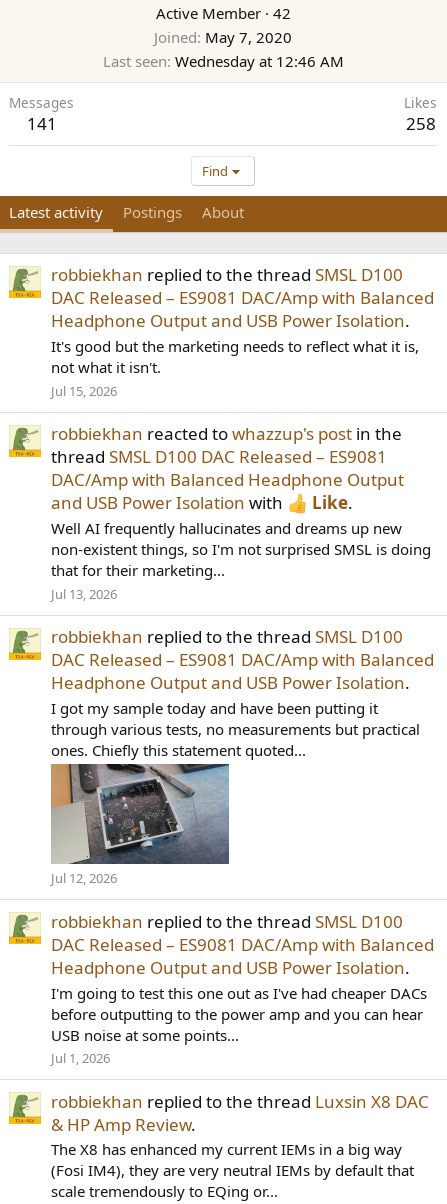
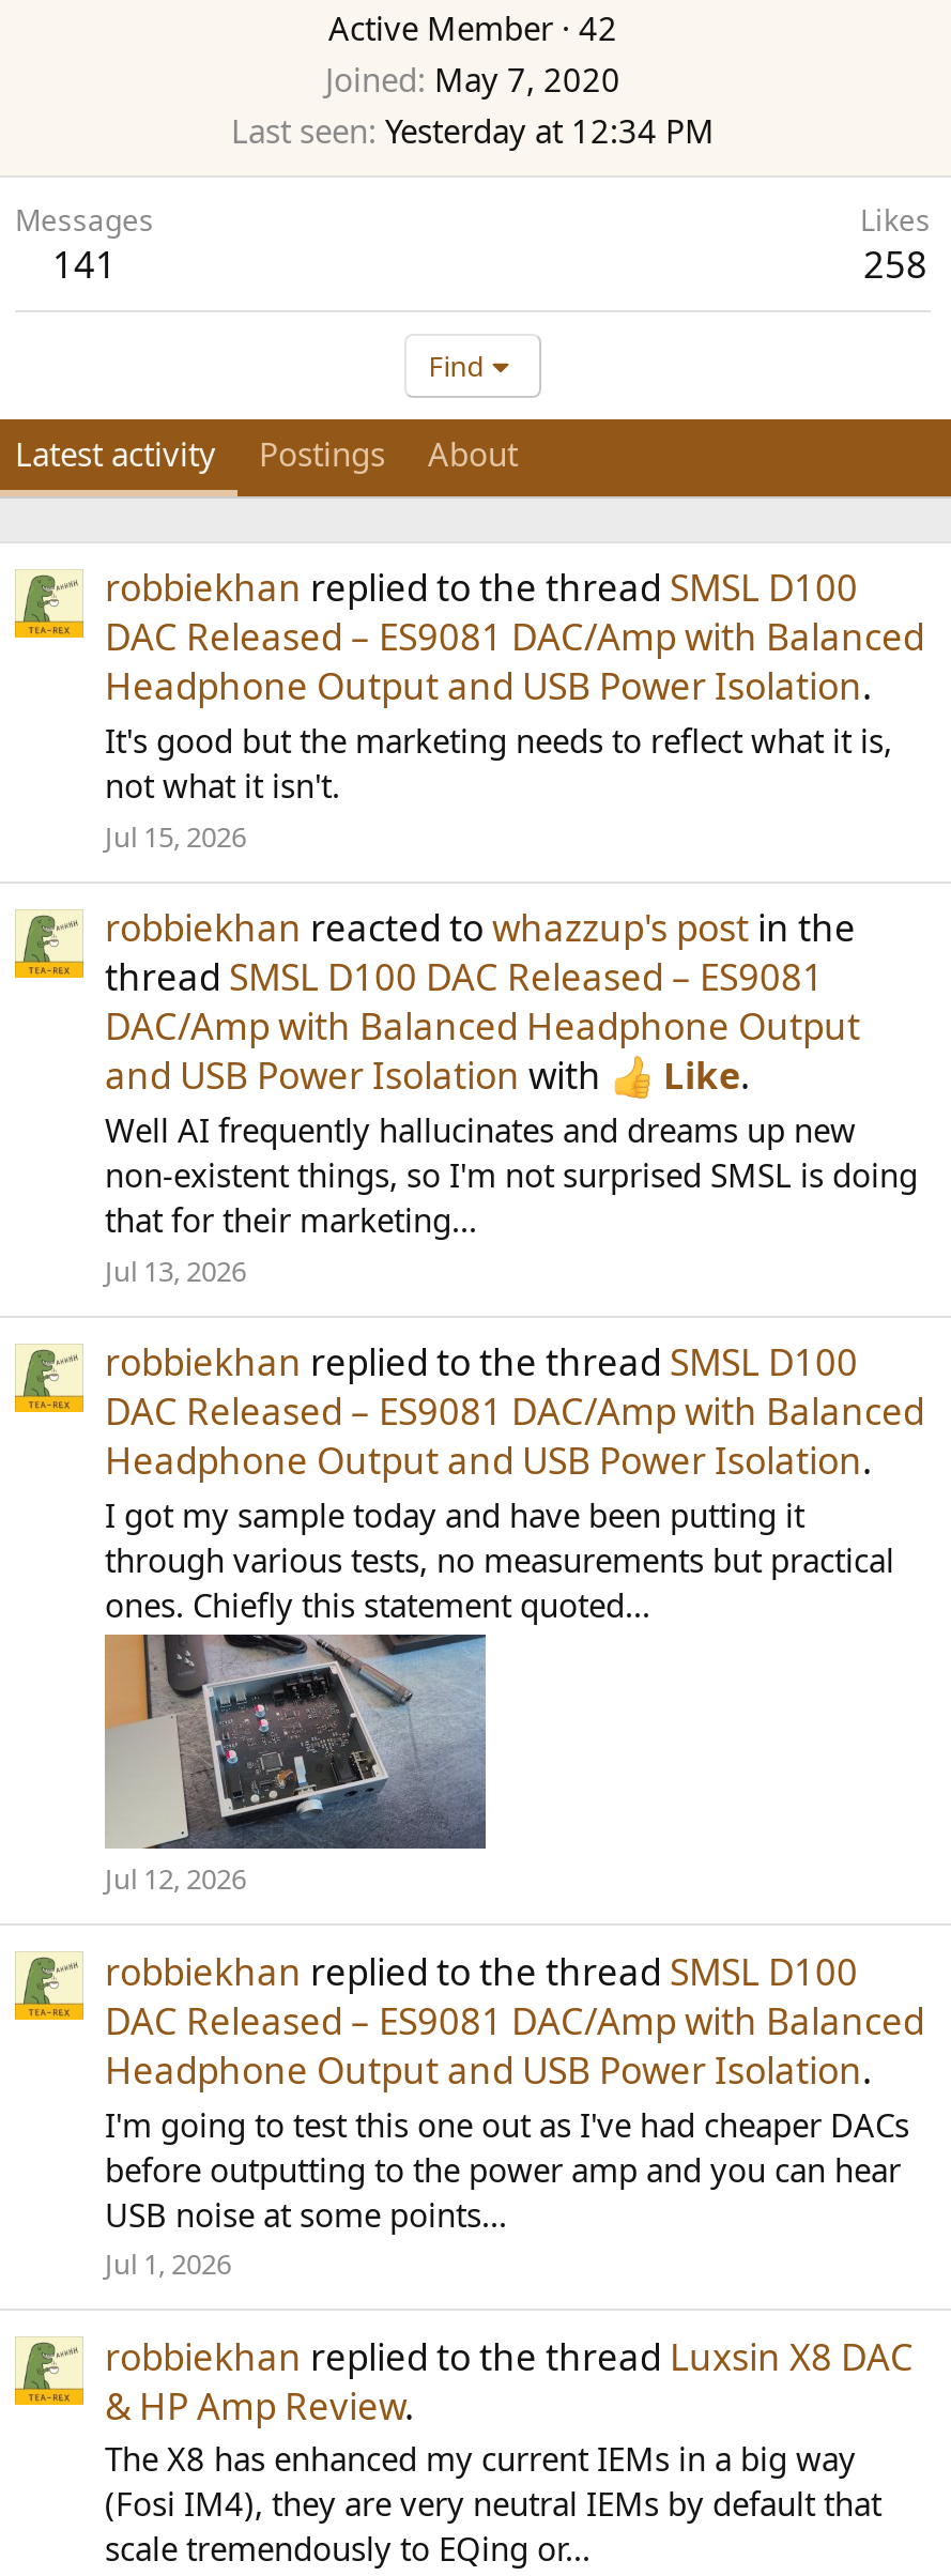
- Last seen Wednesday at 12:46 AM
+ Last seen Yesterday at 12:34 PM
